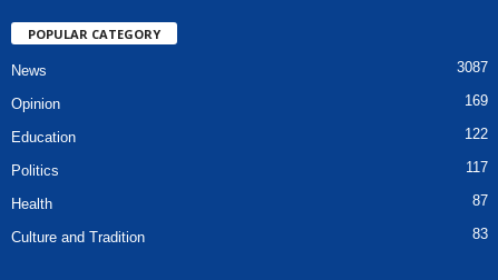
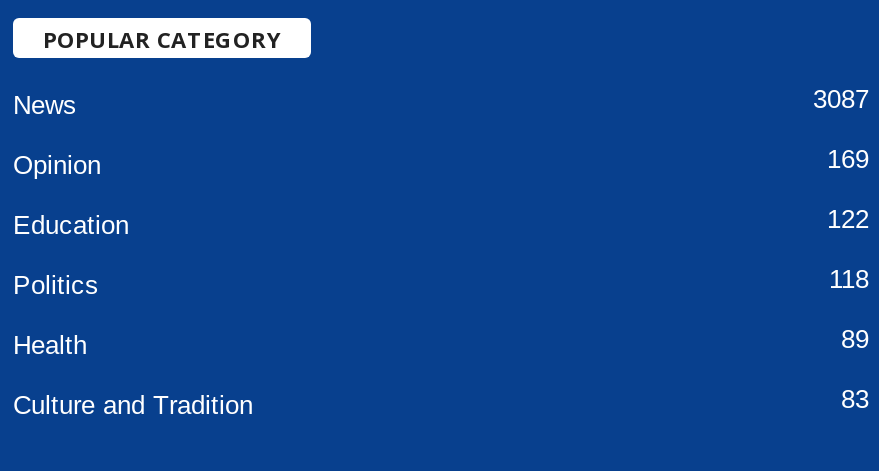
- 117
+ 118

- 87
+ 89
